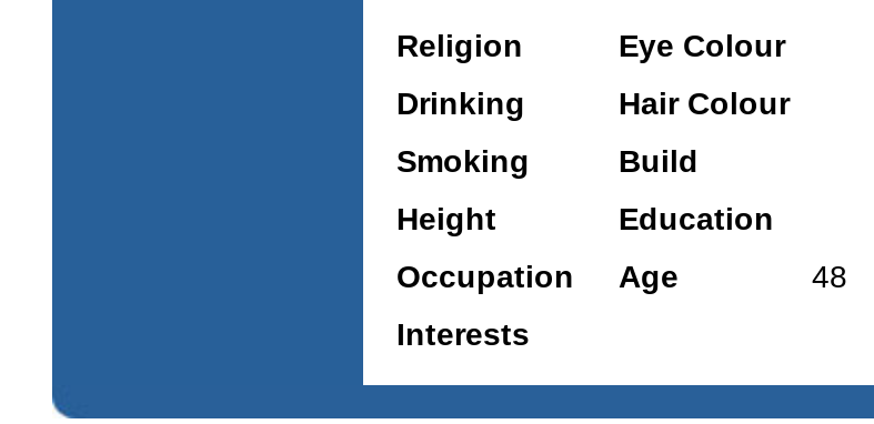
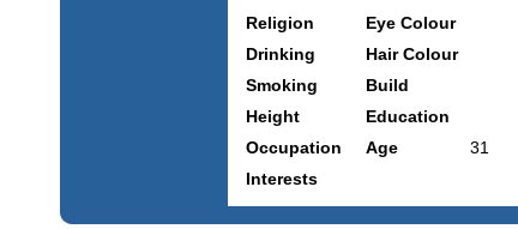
- 48
+ 31
